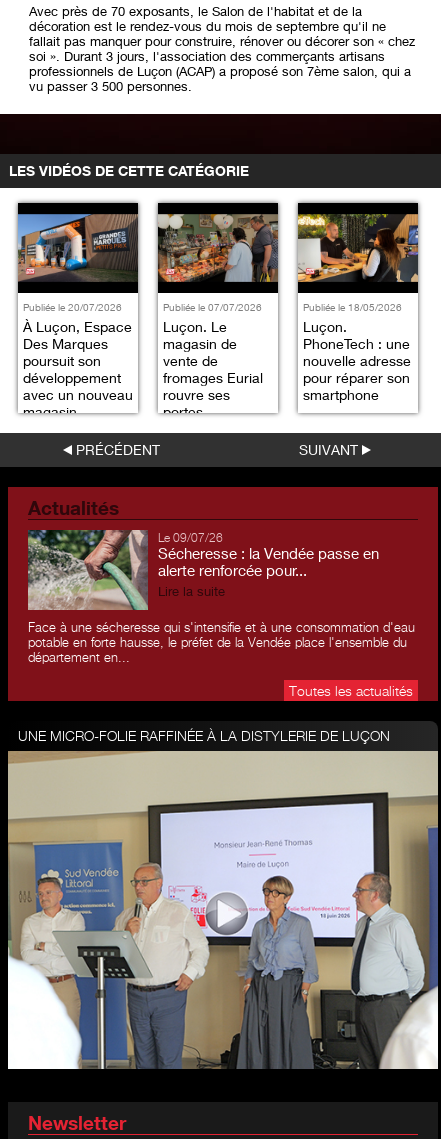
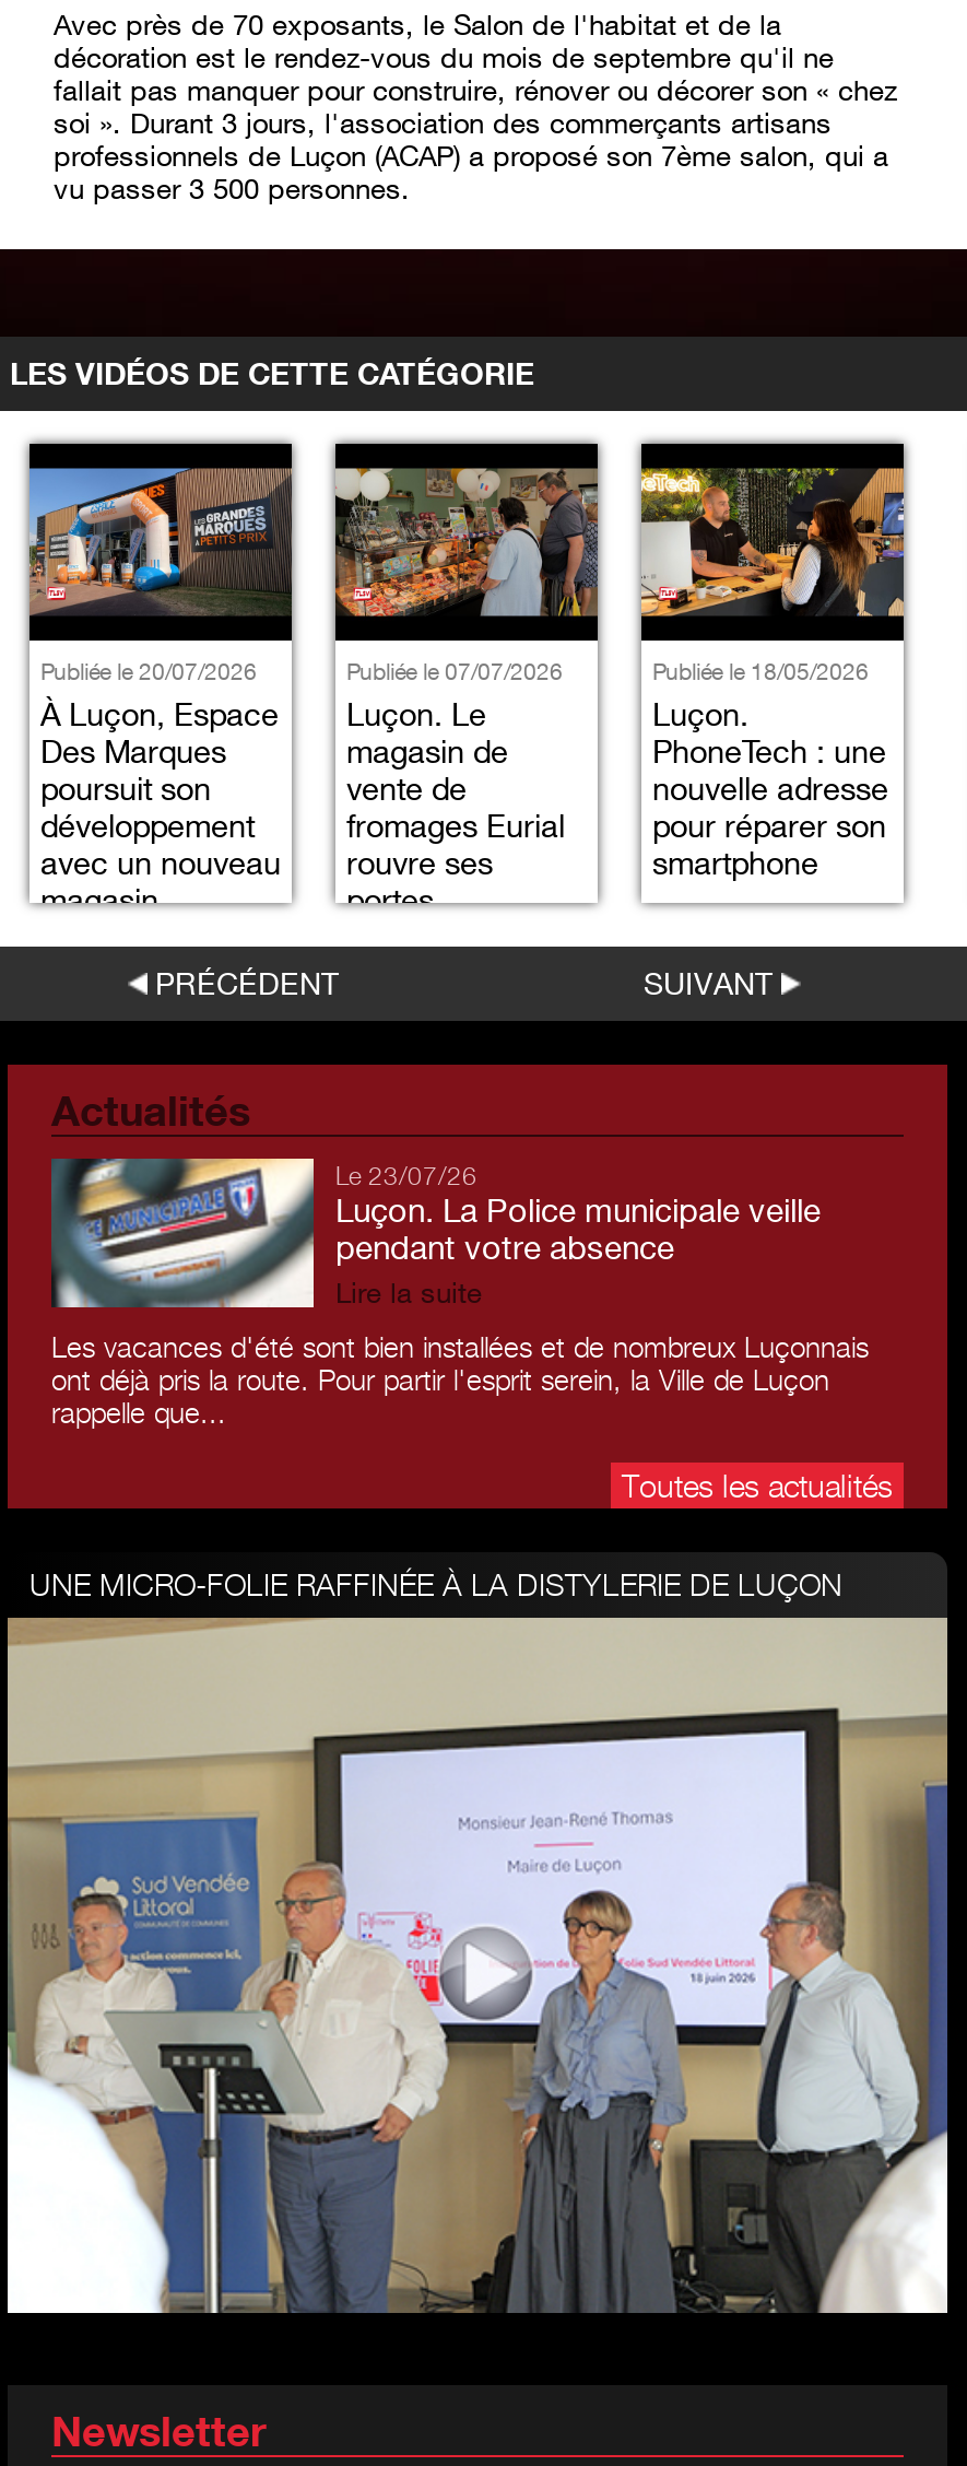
- [image]
- Le 09/07/26
- Sécheresse : la Vendée passe en
- alerte renforcée pour...
+ [image]
+ Le 23/07/26
+ Luçon. La Police municipale veille
+ pendant votre absence

- Face à une sécheresse qui s'intensifie et à une consommation d'eau
- potable en forte hausse, le préfet de la Vendée place l'ensemble du
- département en...
+ Les vacances d'été sont bien installées et de nombreux Luçonnais
+ ont déjà pris la route. Pour partir l'esprit serein, la Ville de Luçon
+ rappelle que...
